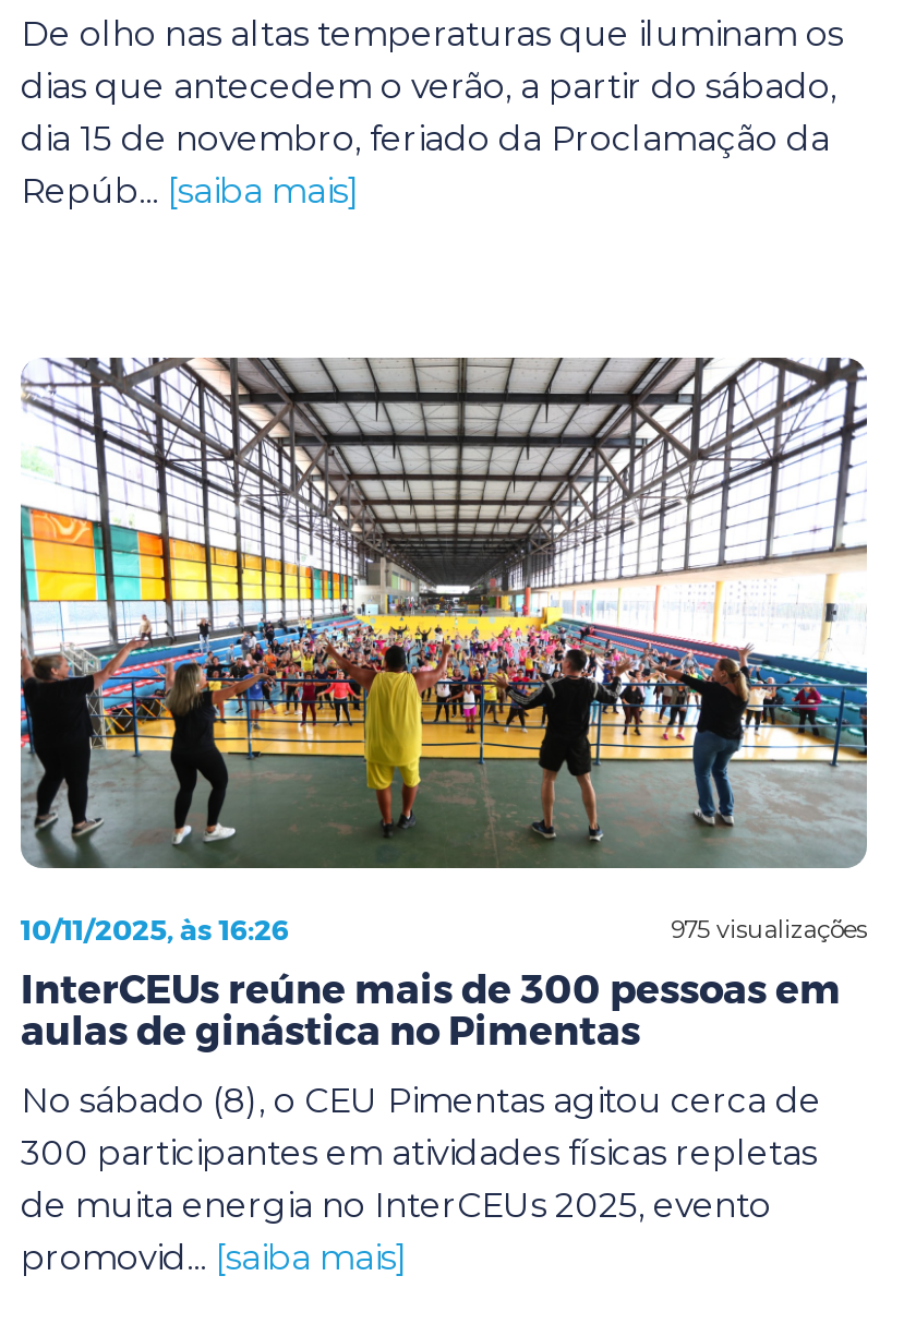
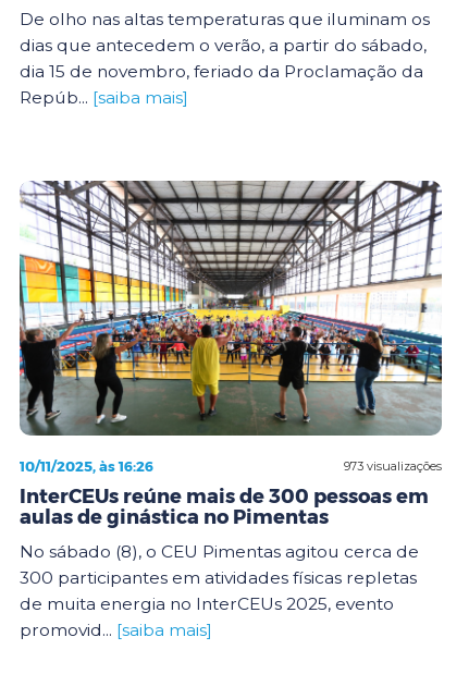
- 975 visualizações
+ 973 visualizações
